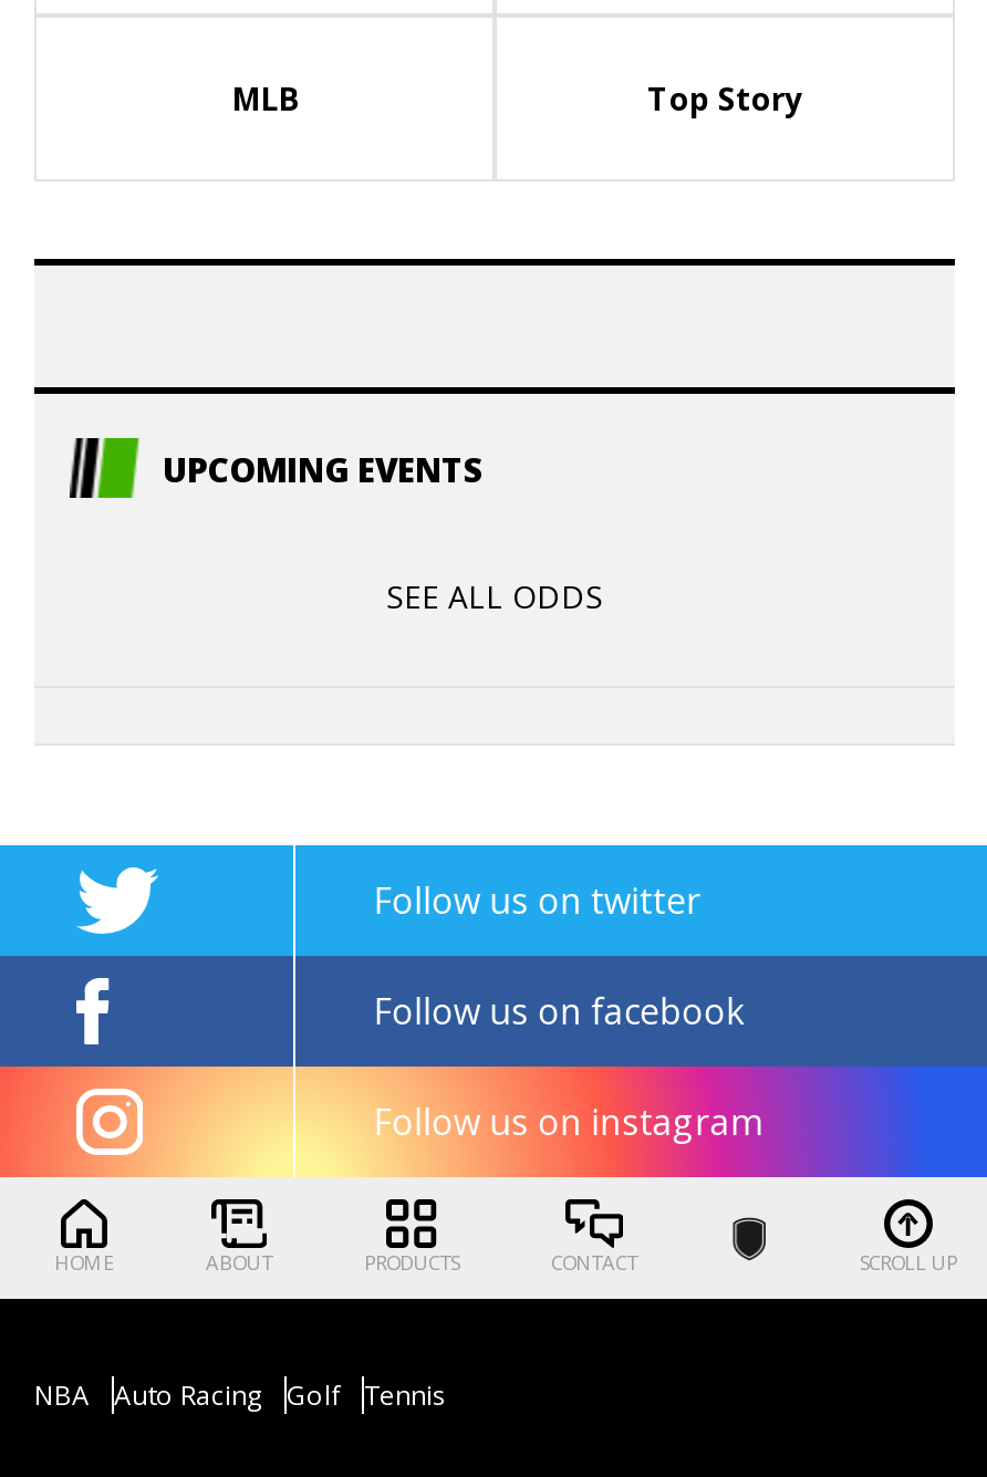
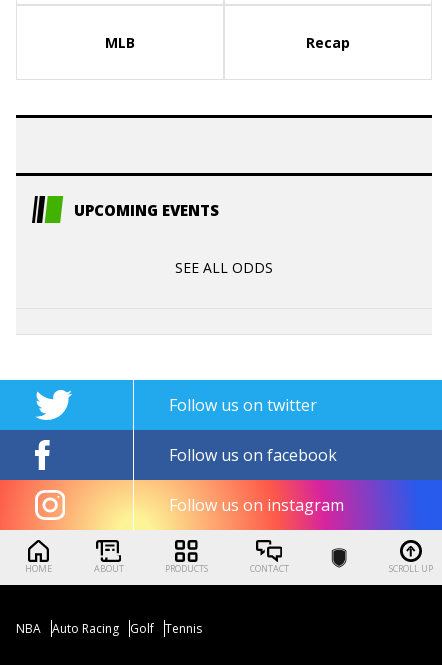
- Top Story
+ Recap
